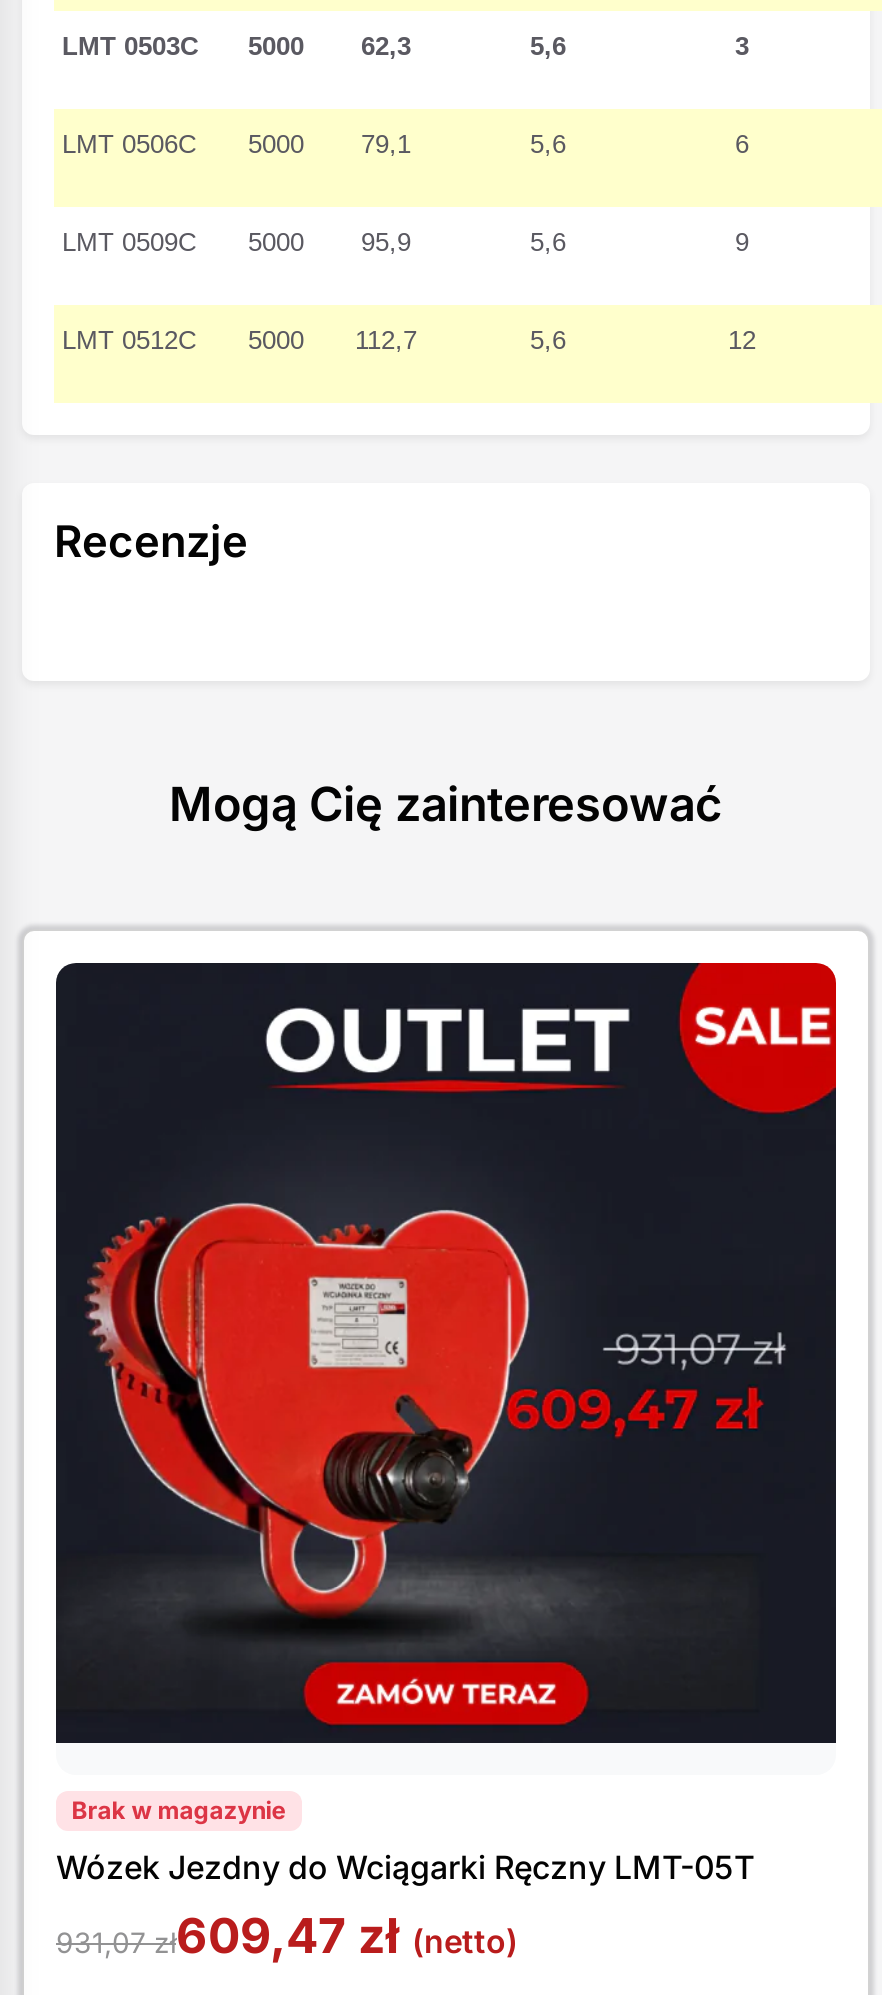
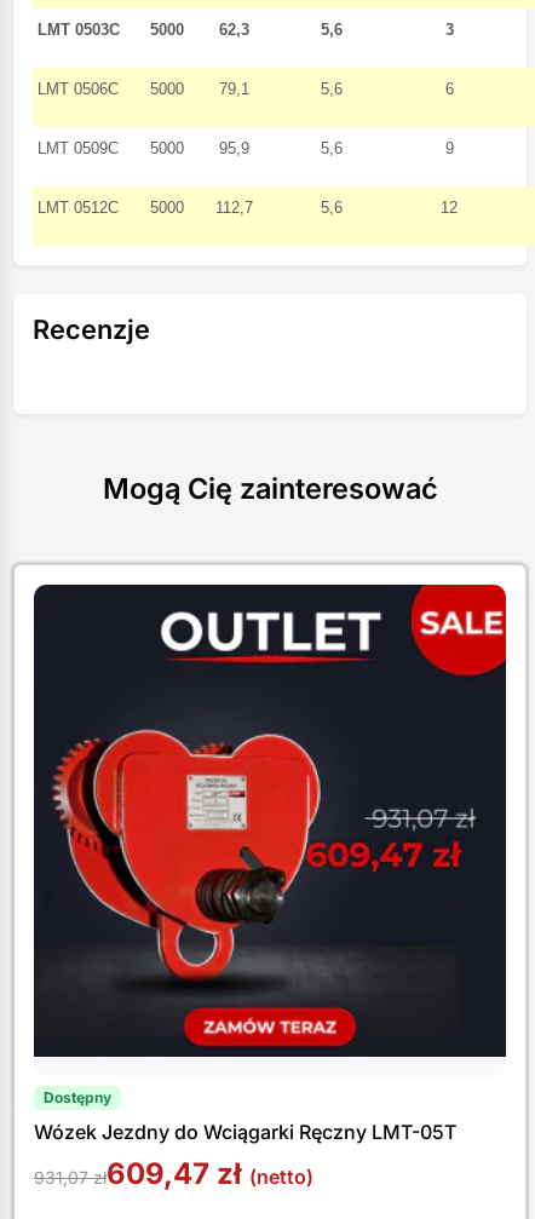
- Brak w magazynie
+ Dostępny
